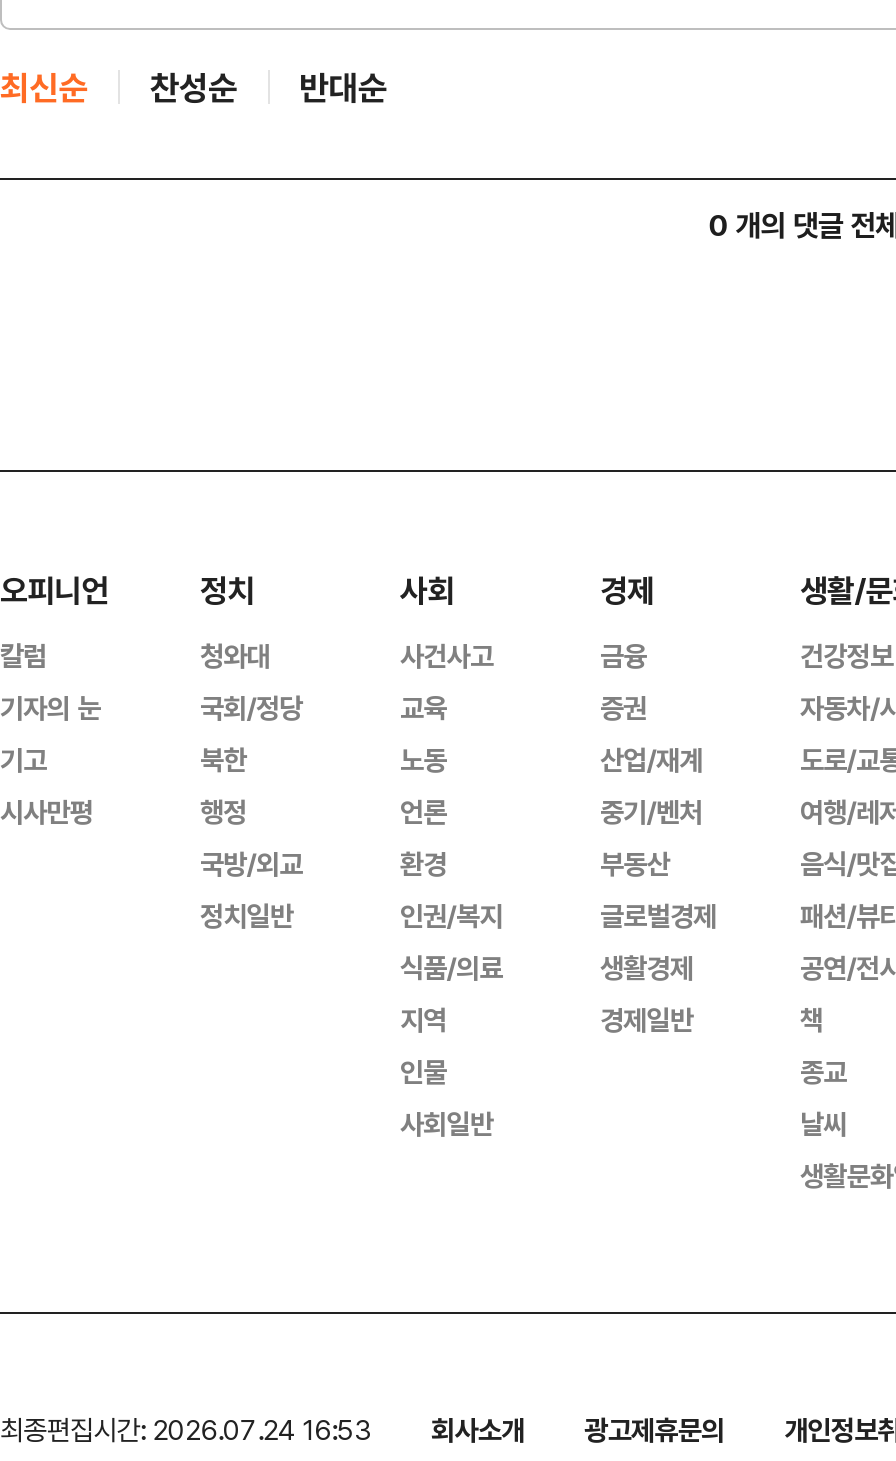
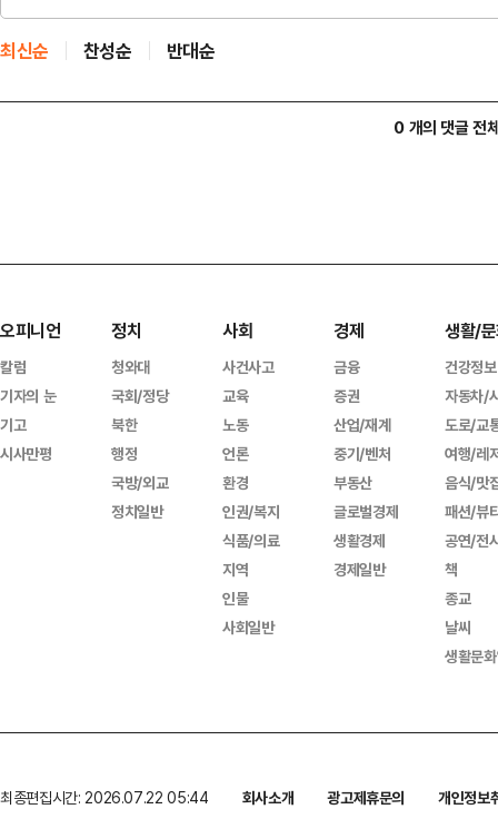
- 최종편집시간: 2026.07.24 16:53
+ 최종편집시간: 2026.07.22 05:44
